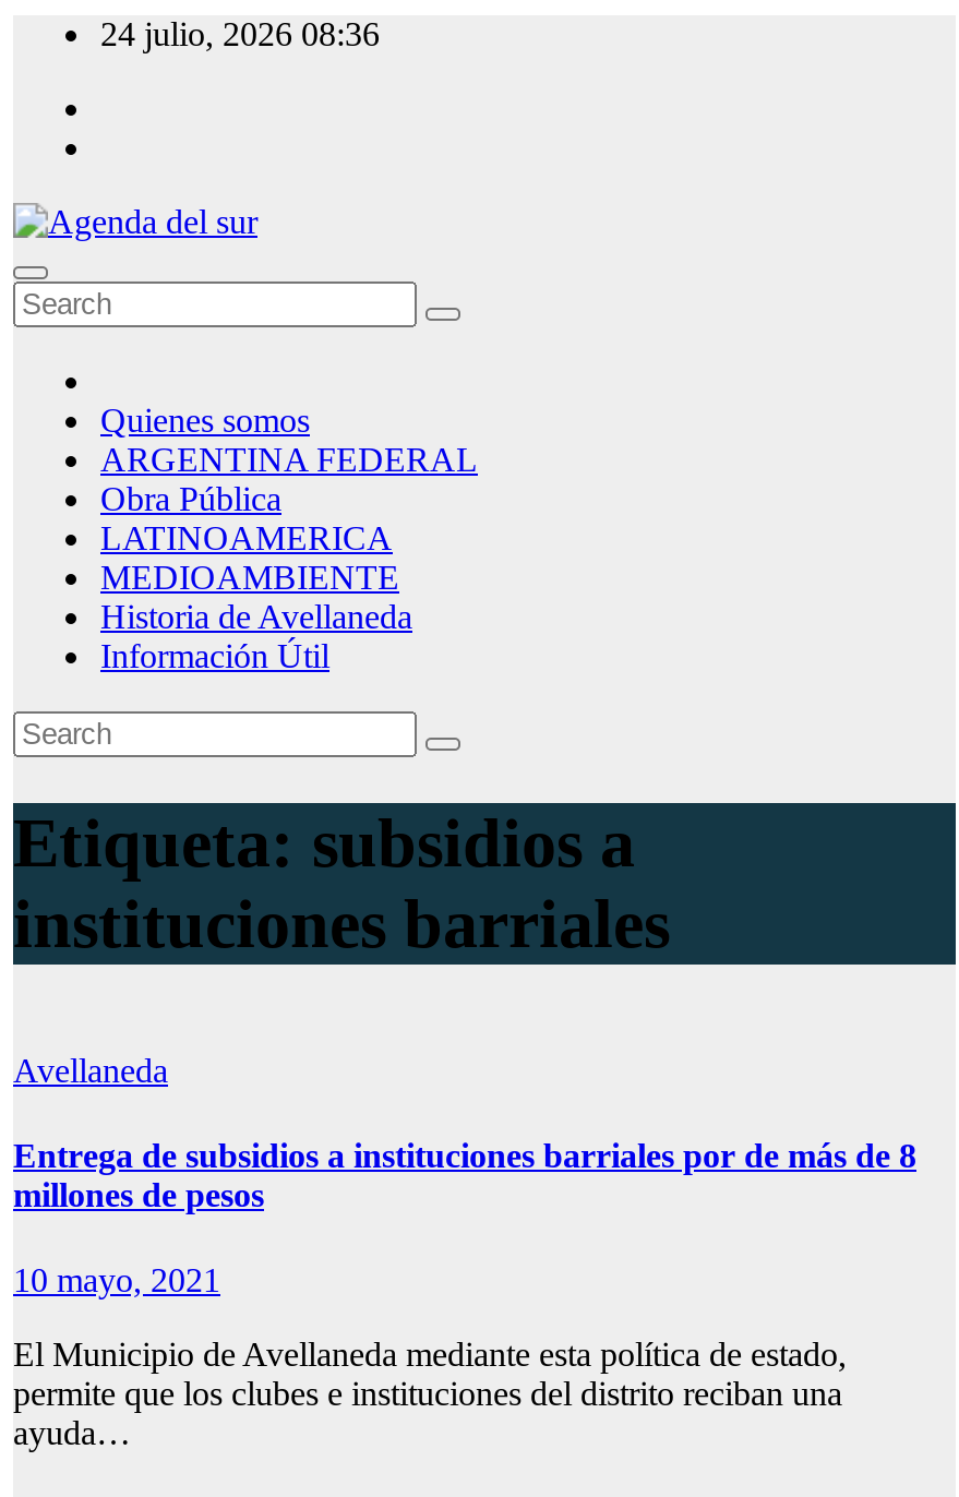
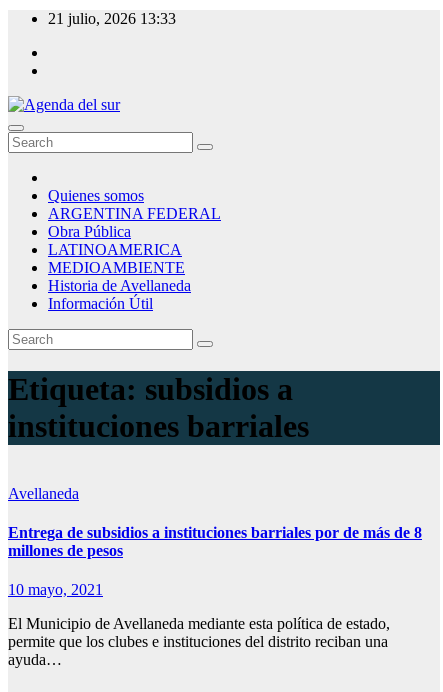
- 24 julio, 2026 08:36
+ 21 julio, 2026 13:33
